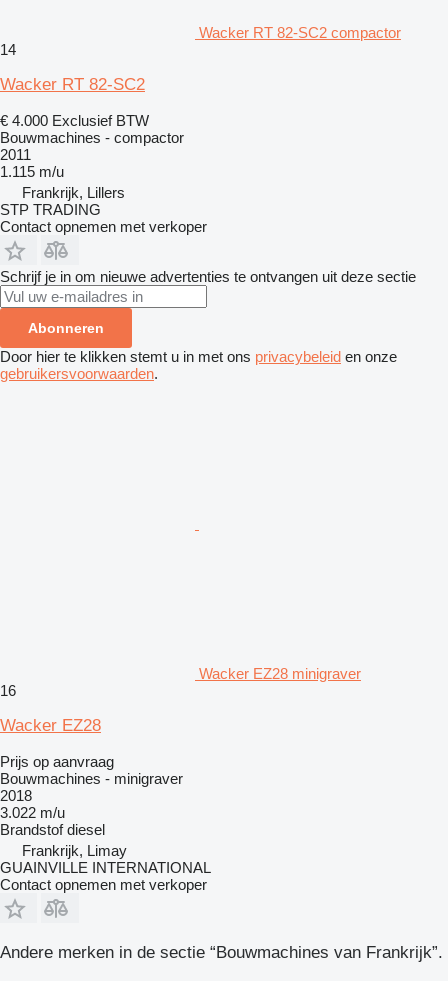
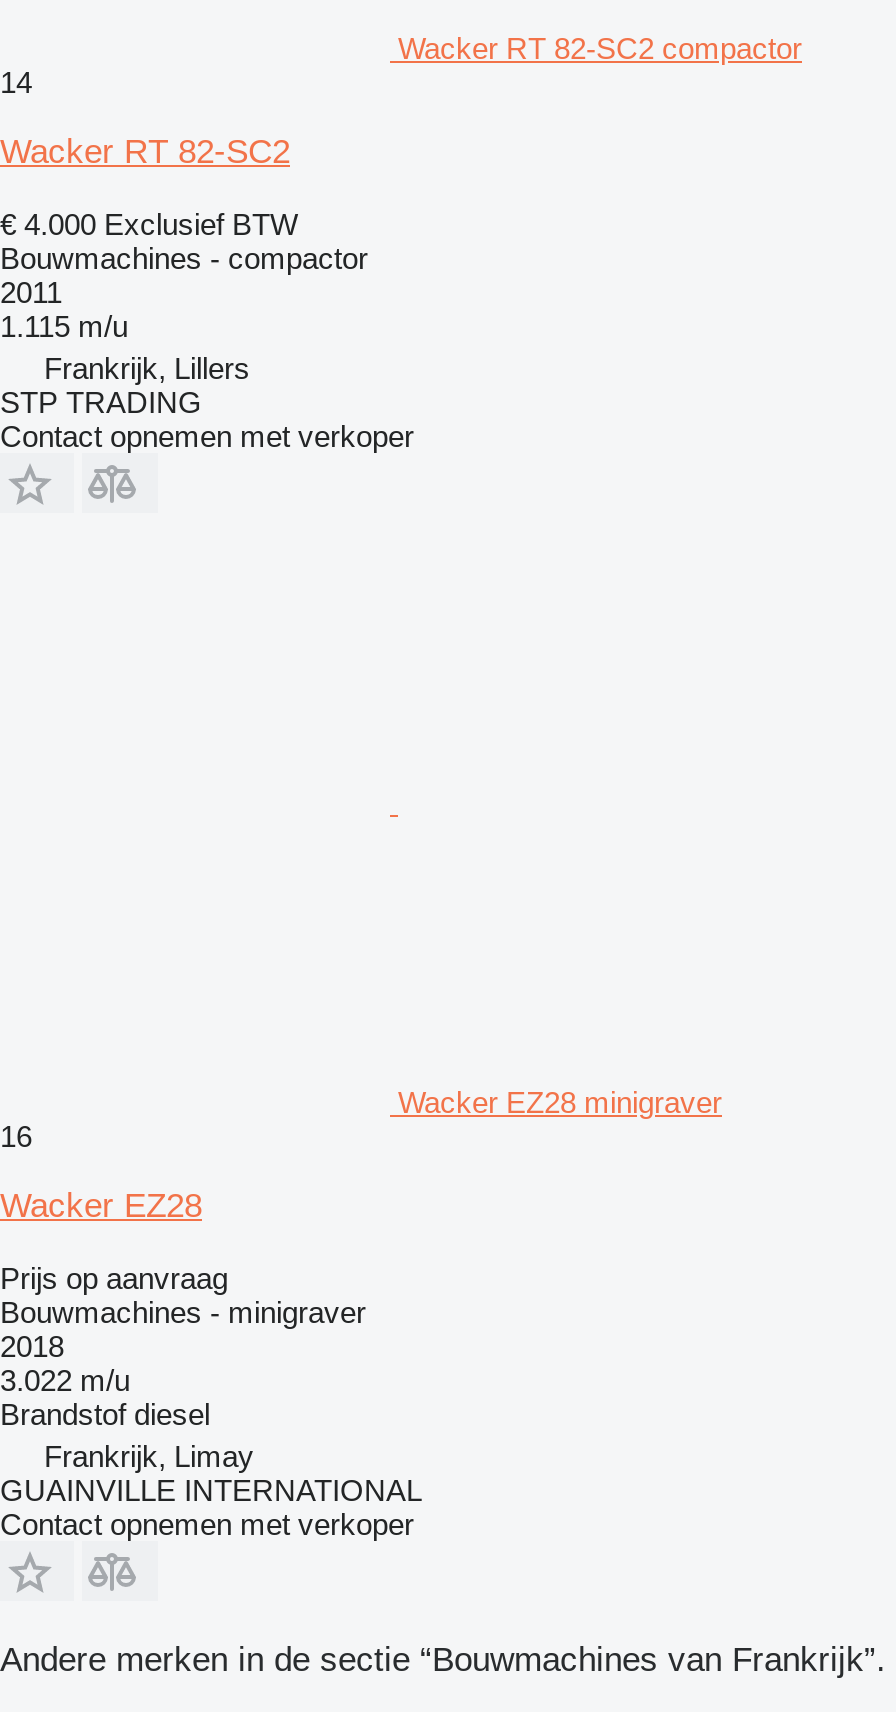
- Schrijf je in om nieuwe advertenties te ontvangen uit deze sectie
- Abonneren
- Door hier te klikken stemt u in met ons privacybeleid en onze
- gebruikersvoorwaarden.
